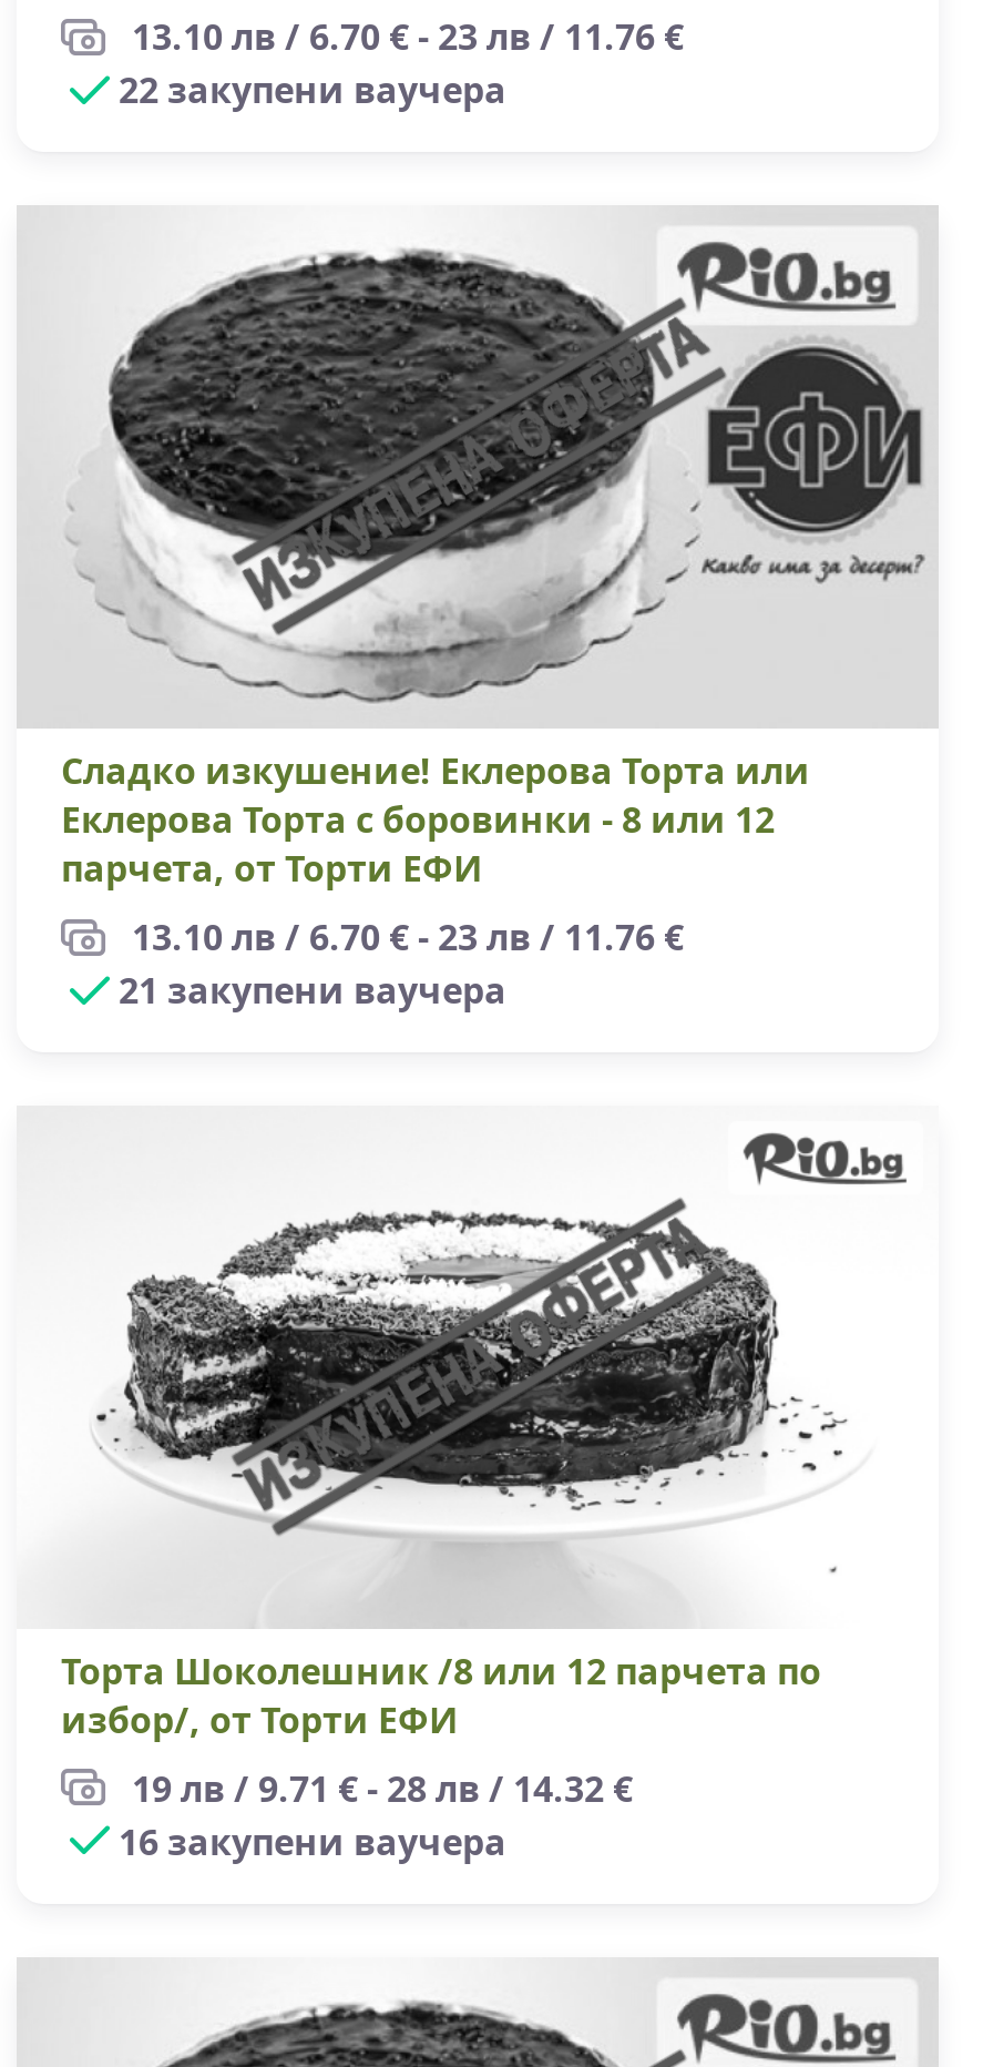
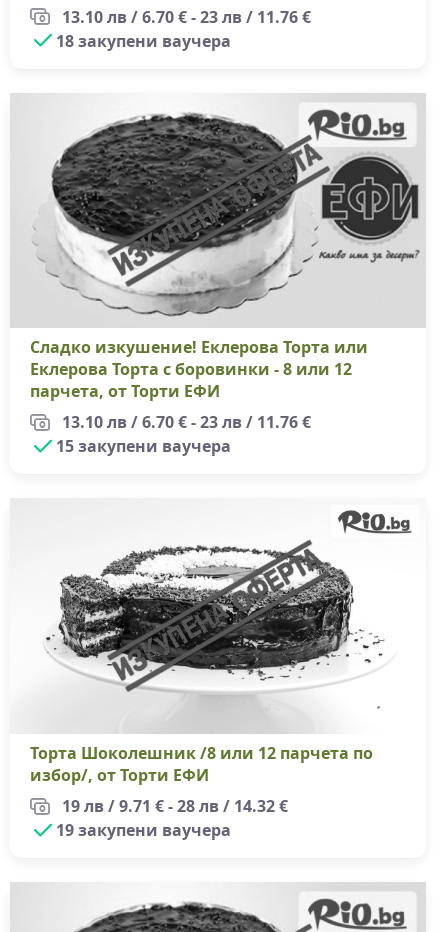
- 22 закупени ваучера
+ 18 закупени ваучера

- 21 закупени ваучера
+ 15 закупени ваучера

- 16 закупени ваучера
+ 19 закупени ваучера
